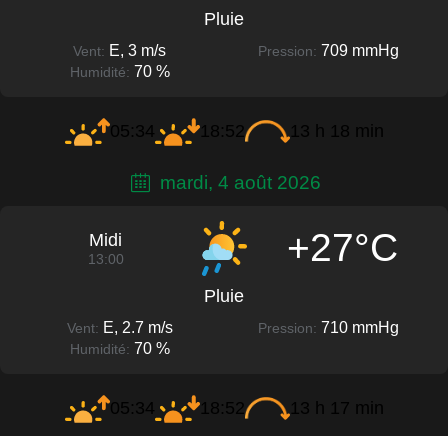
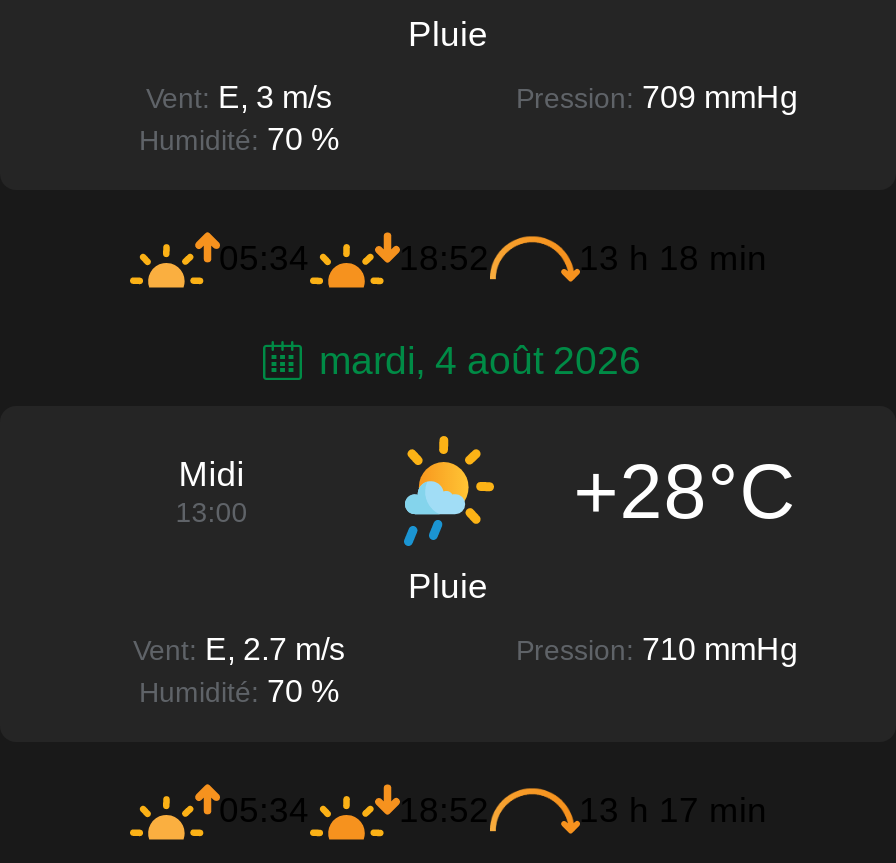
- +27°C
+ +28°C
